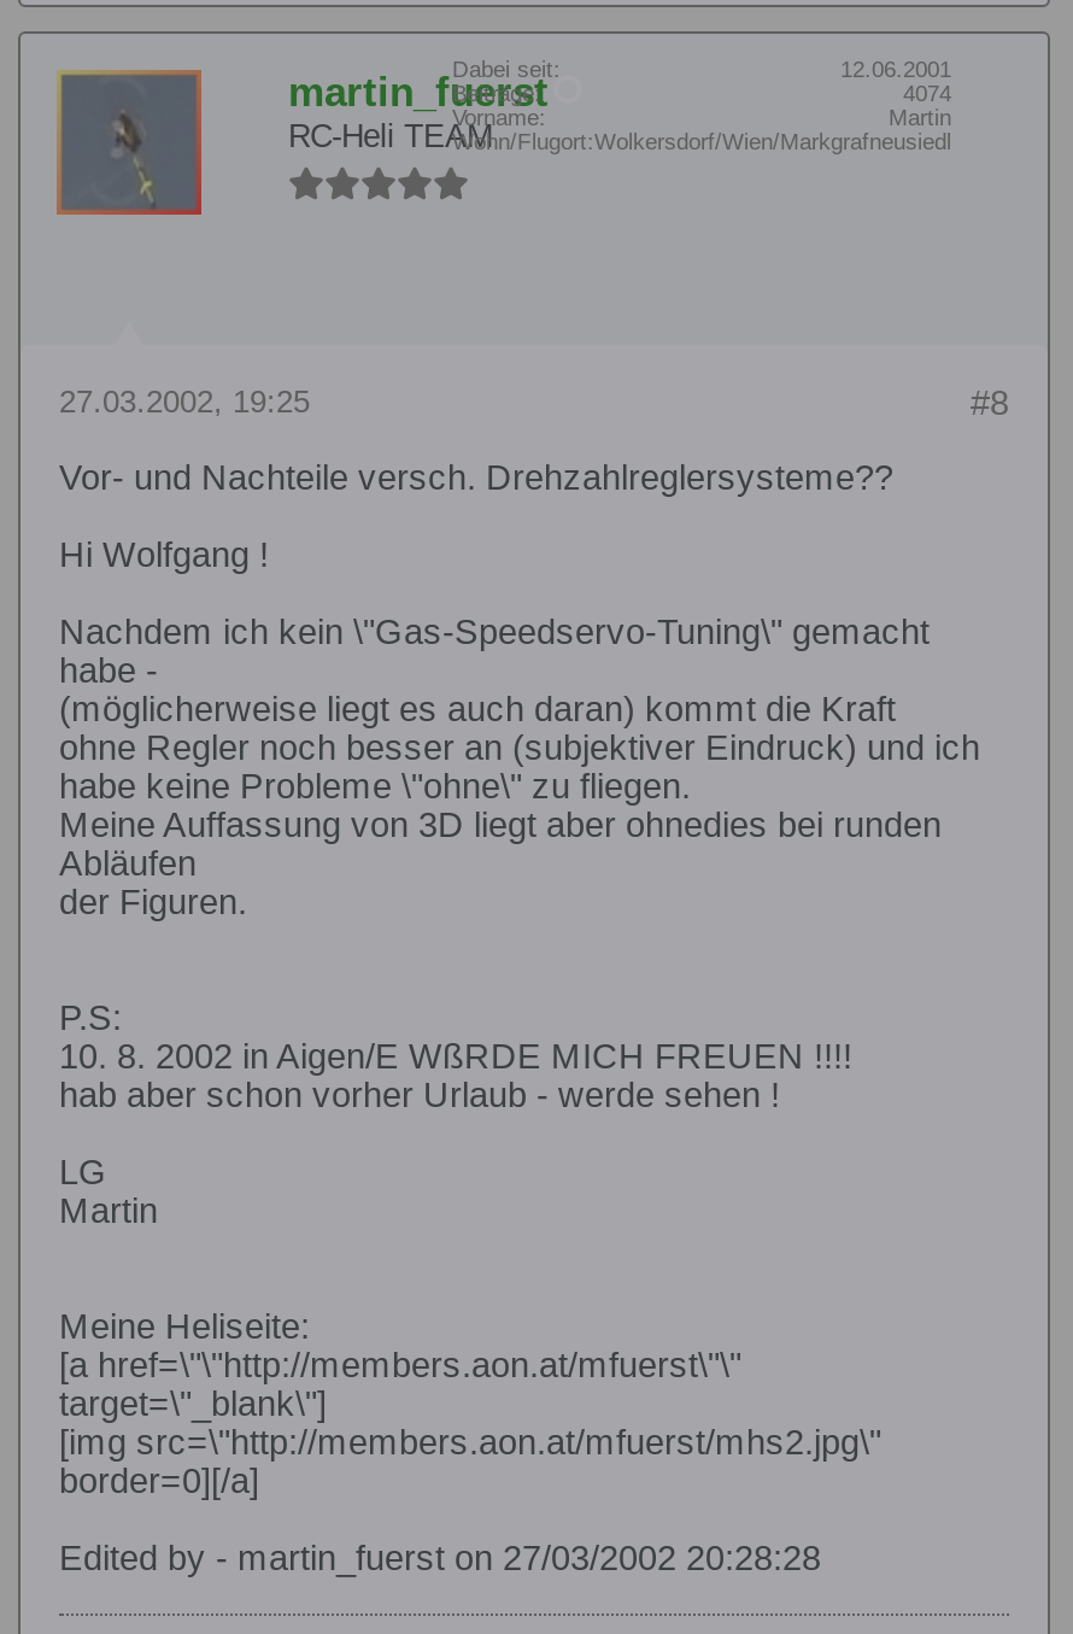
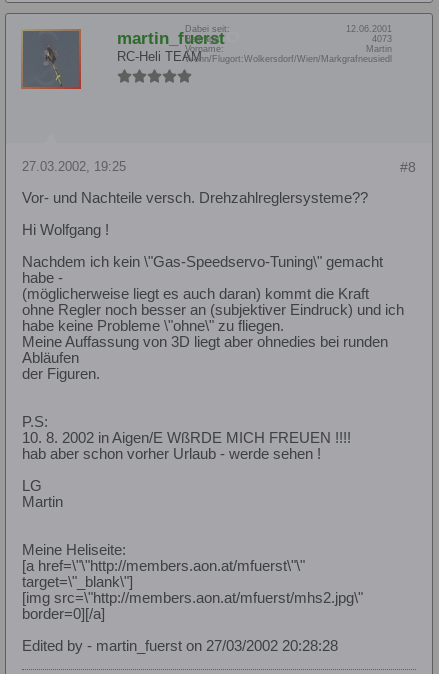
- 4074
+ 4073
